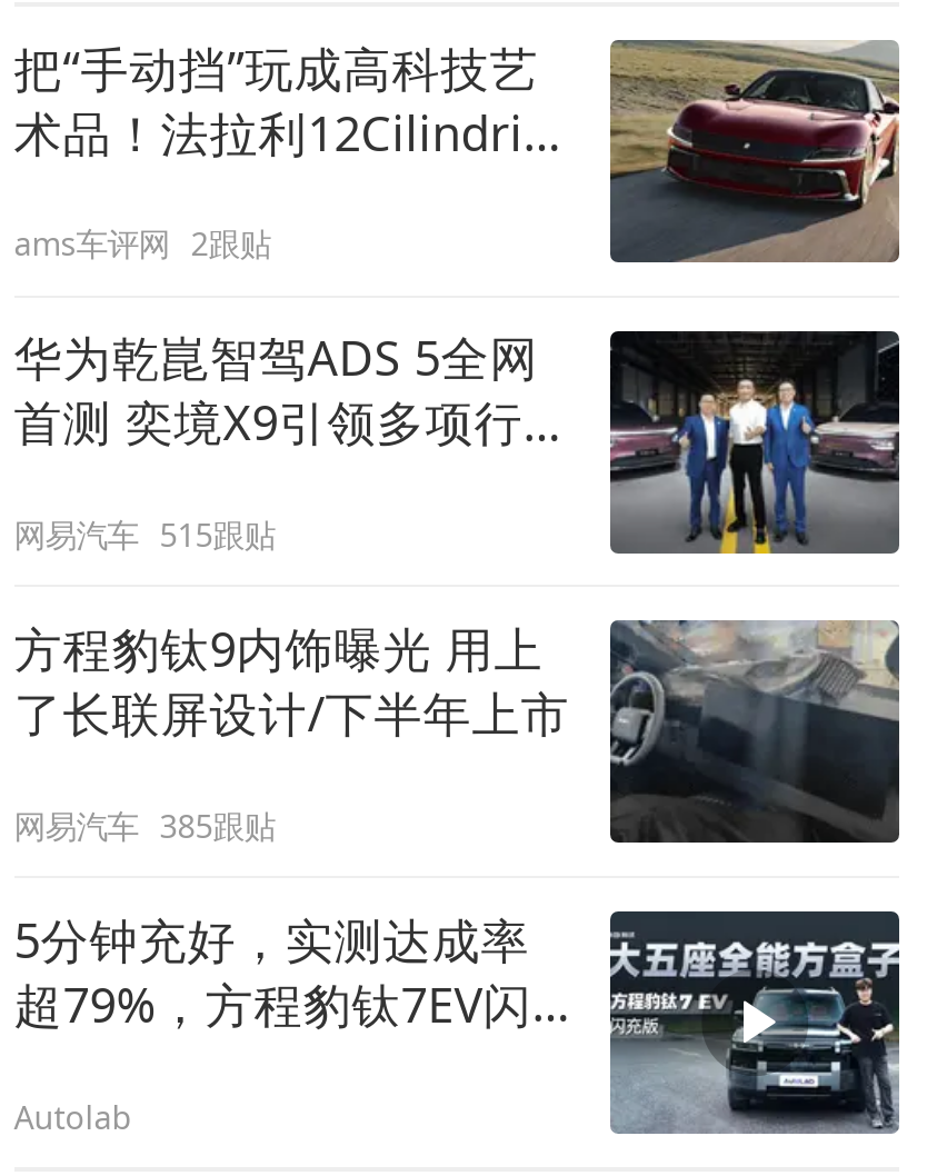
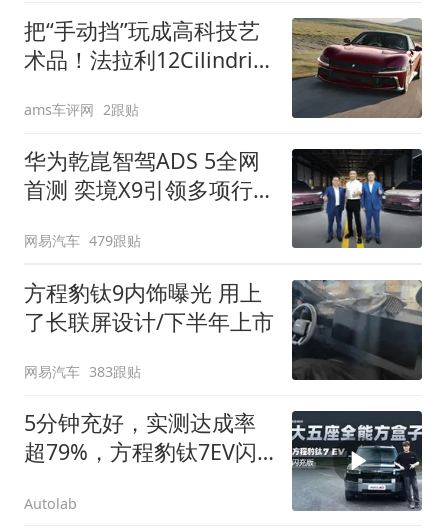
- 网易汽车 515跟贴
+ 网易汽车 479跟贴

- 网易汽车 385跟贴
+ 网易汽车 383跟贴
